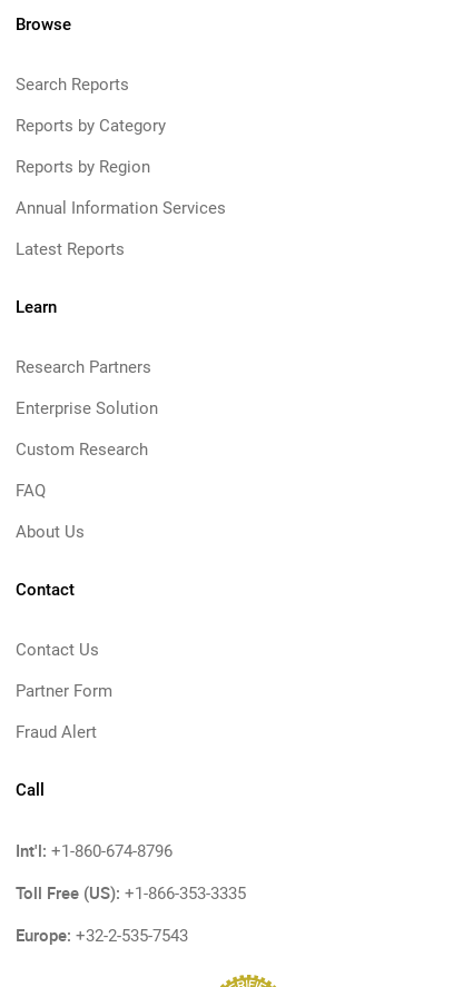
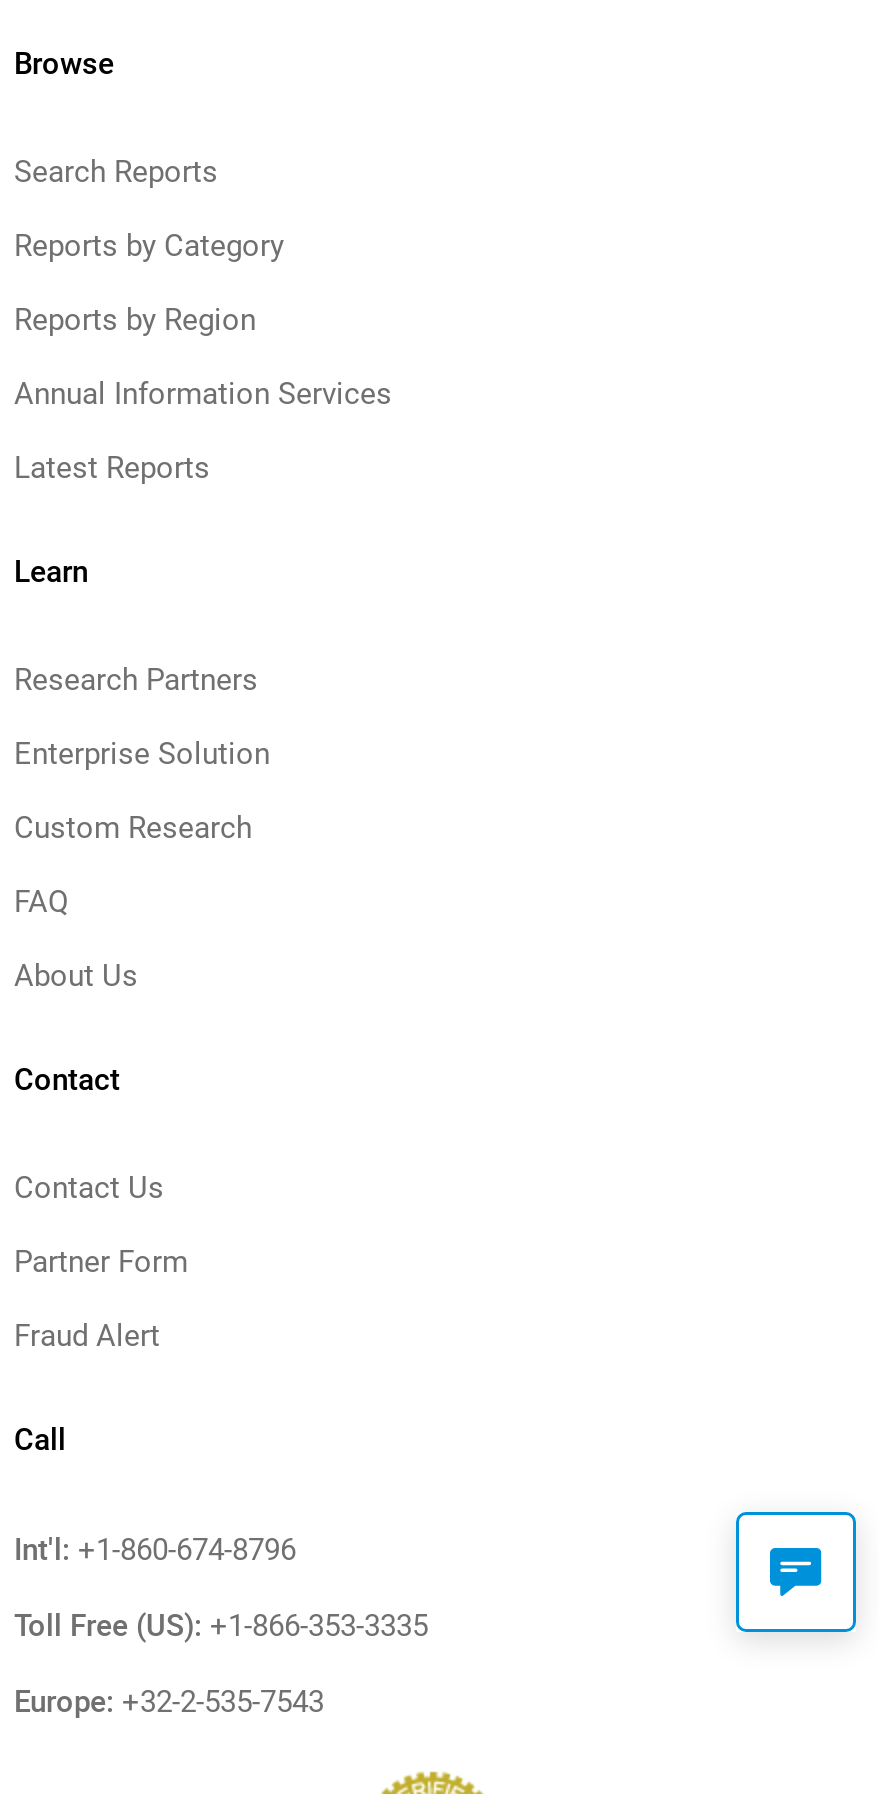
+ [image]
